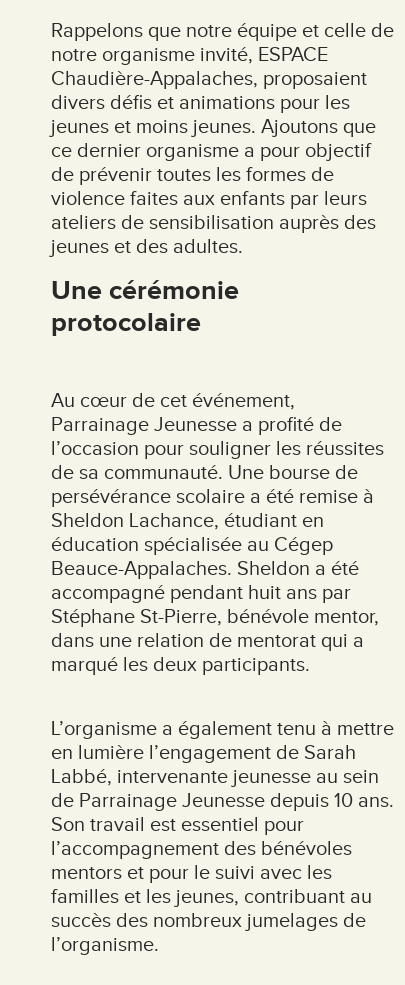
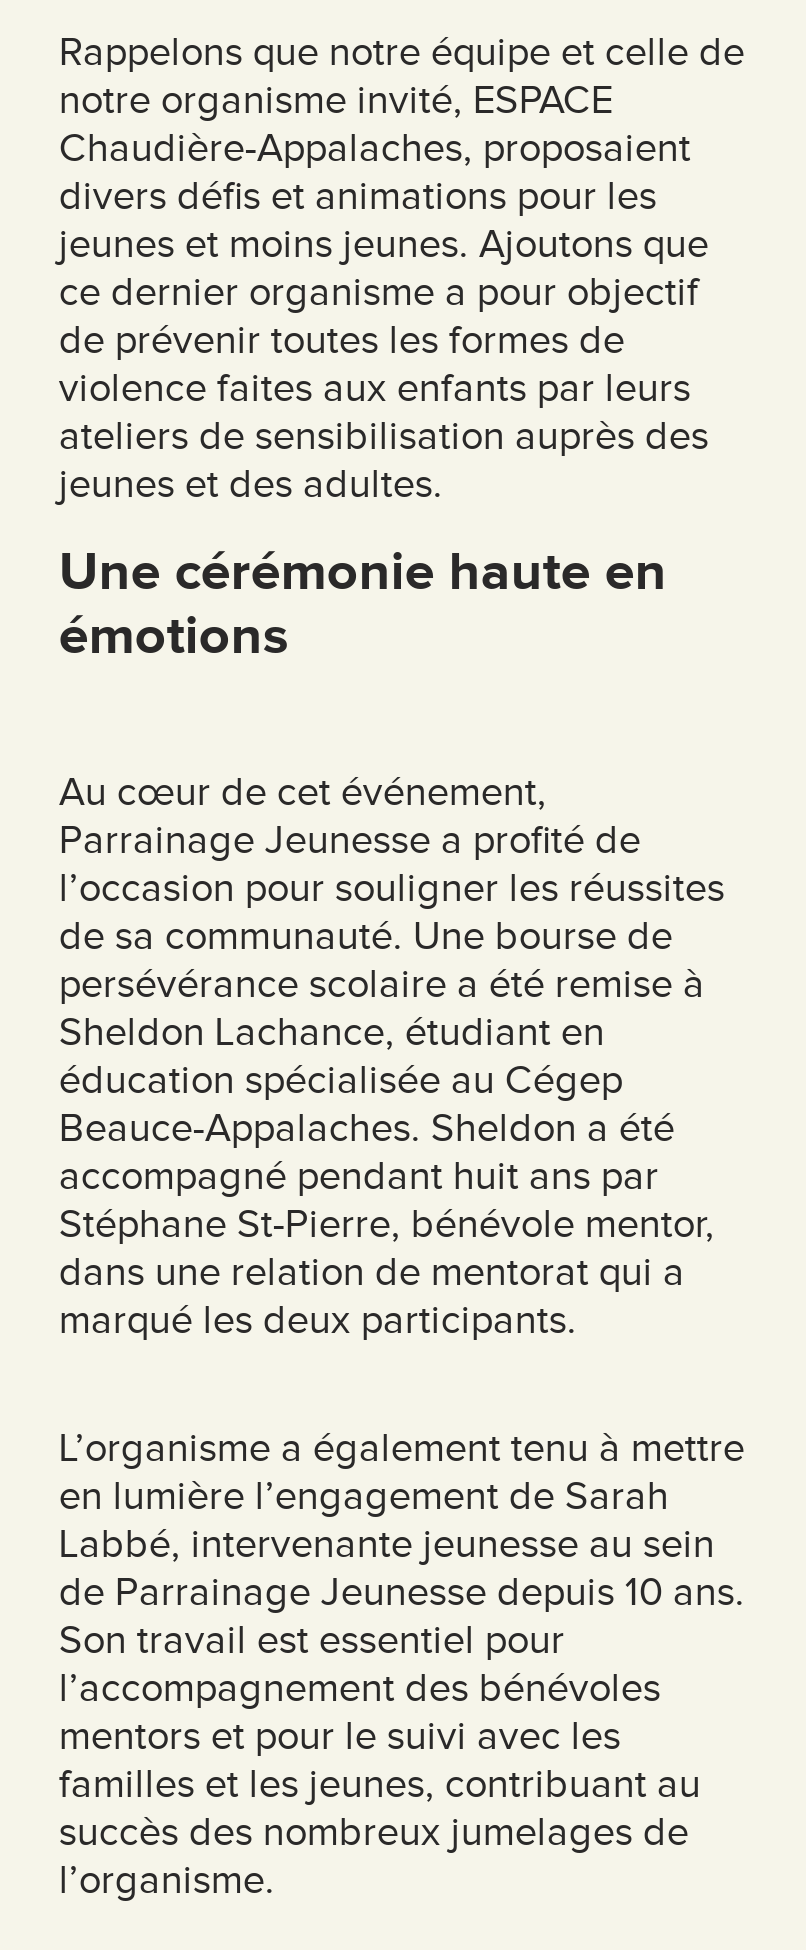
- Une cérémonie
- protocolaire
+ Une cérémonie haute en
+ émotions
